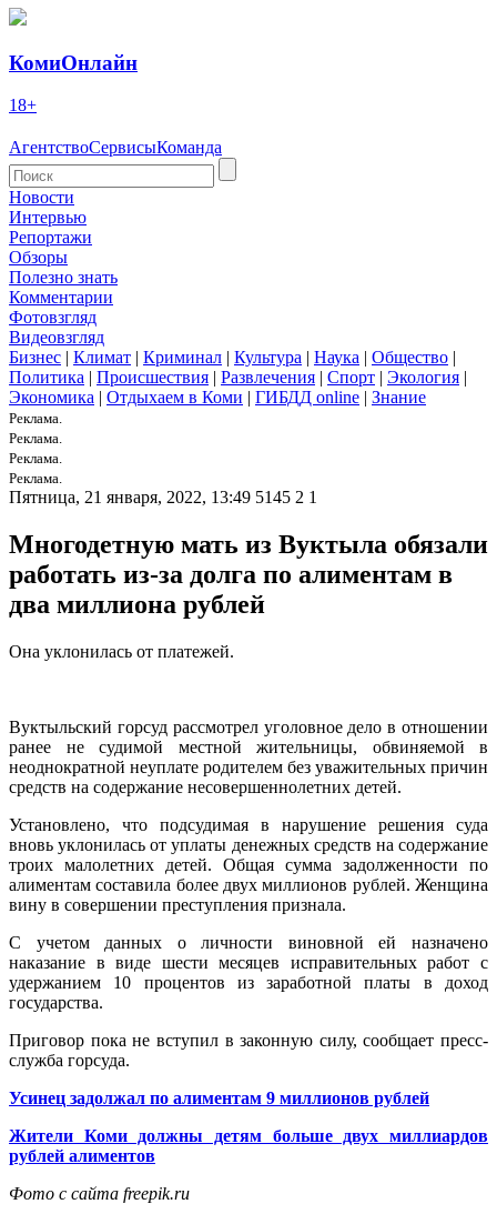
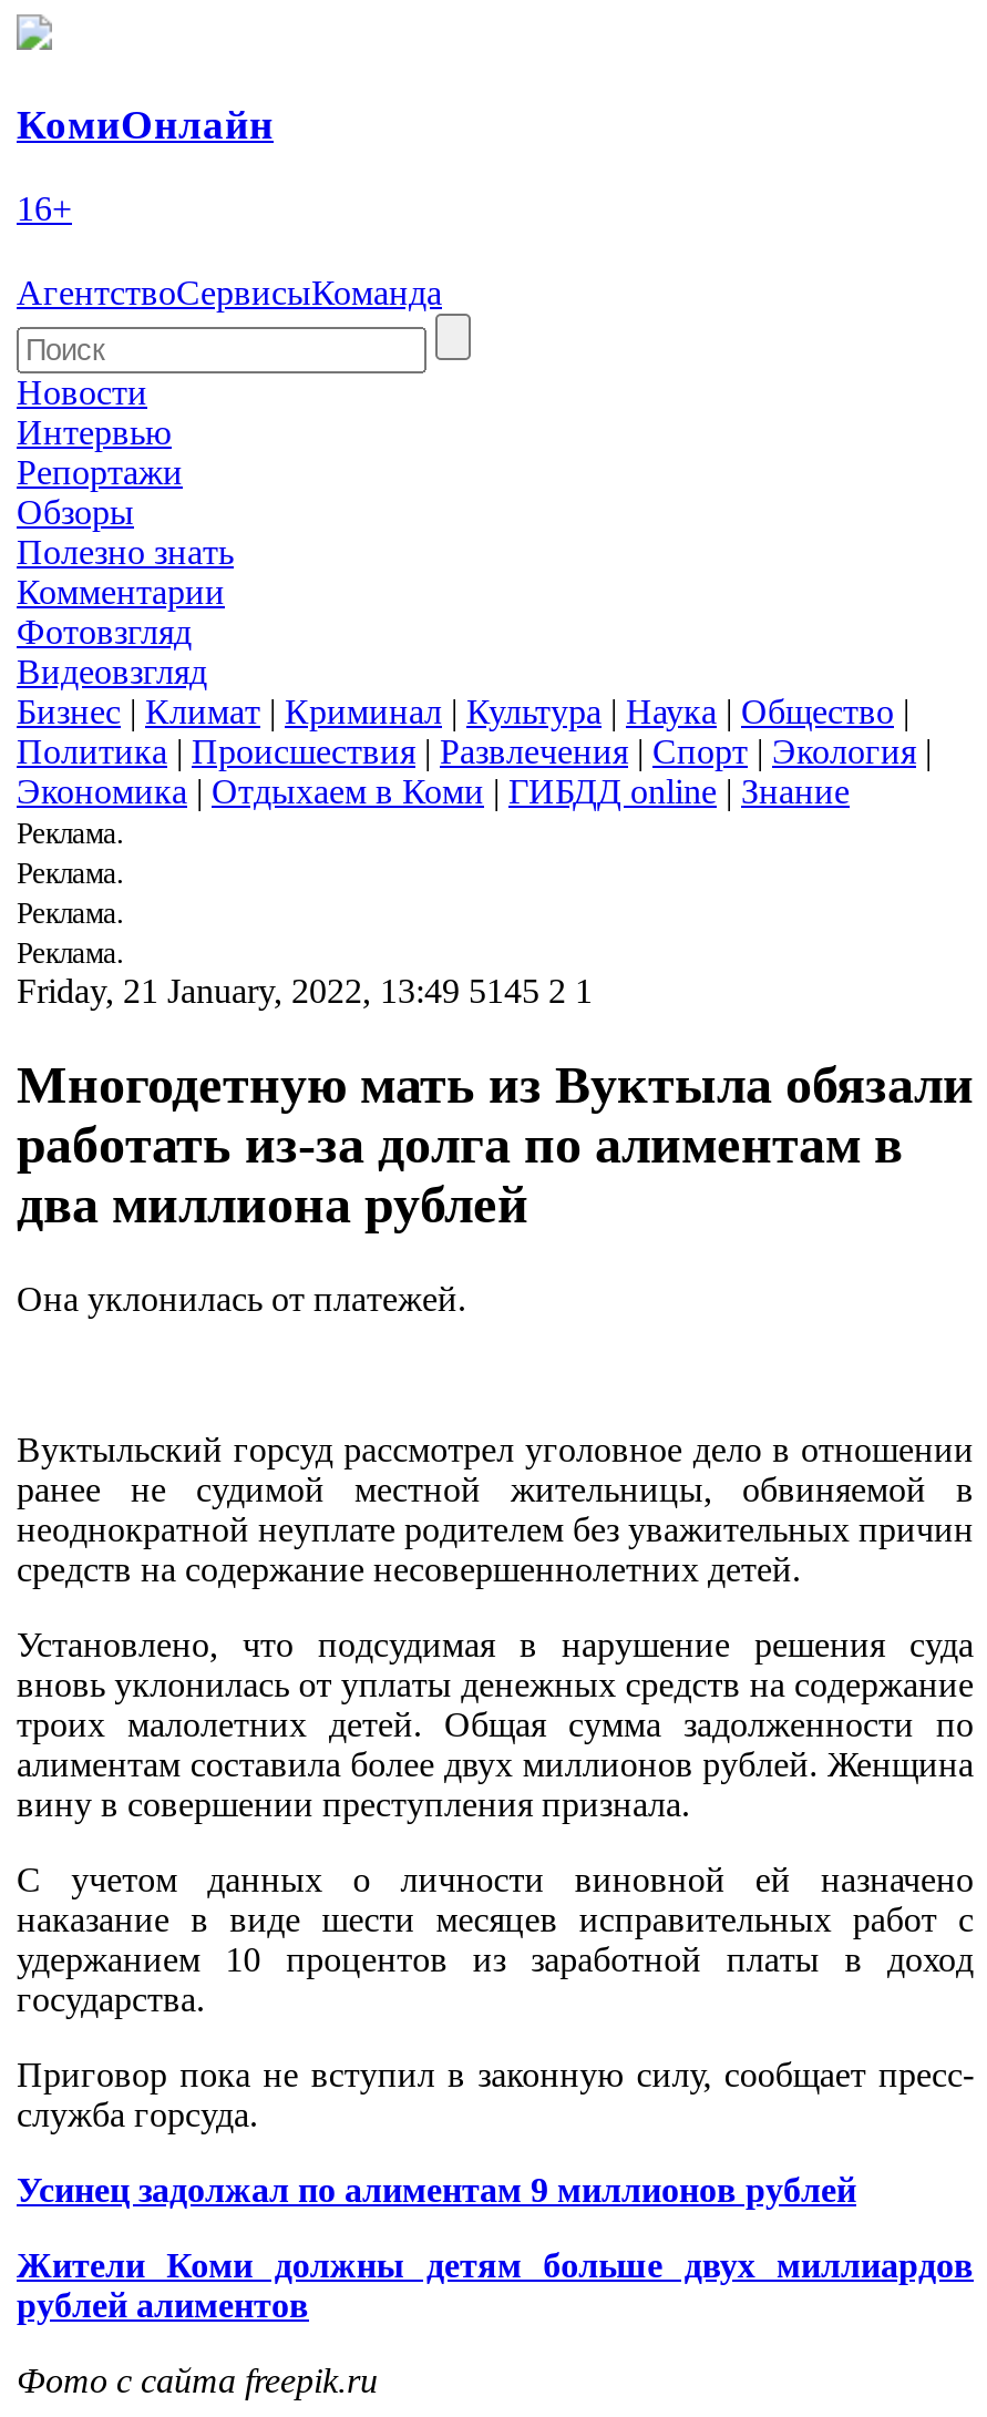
- 18+
+ 16+

- Пятница, 21 января, 2022, 13:49 5145 2 1
+ Friday, 21 January, 2022, 13:49 5145 2 1
